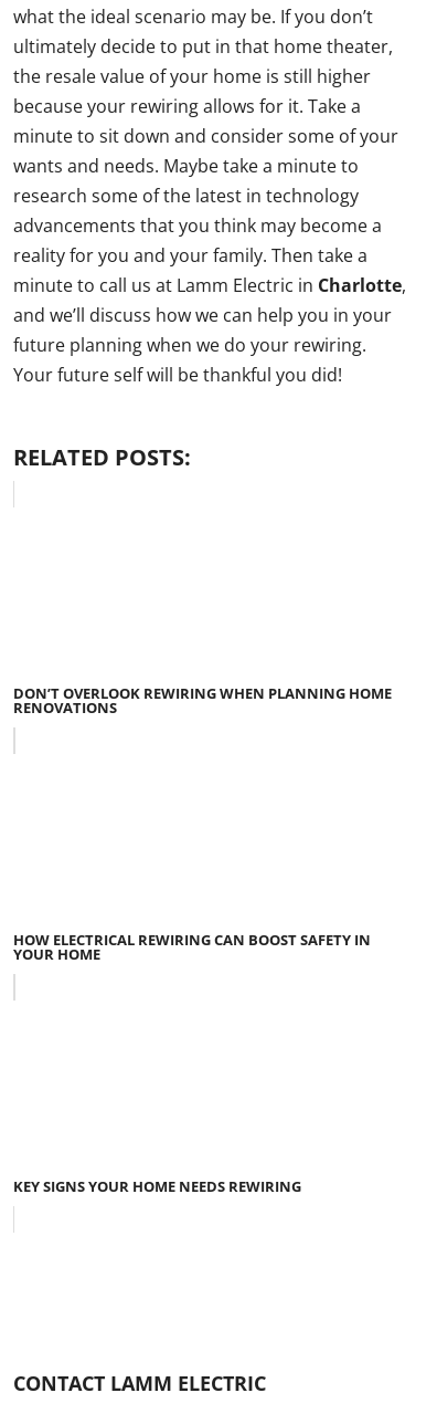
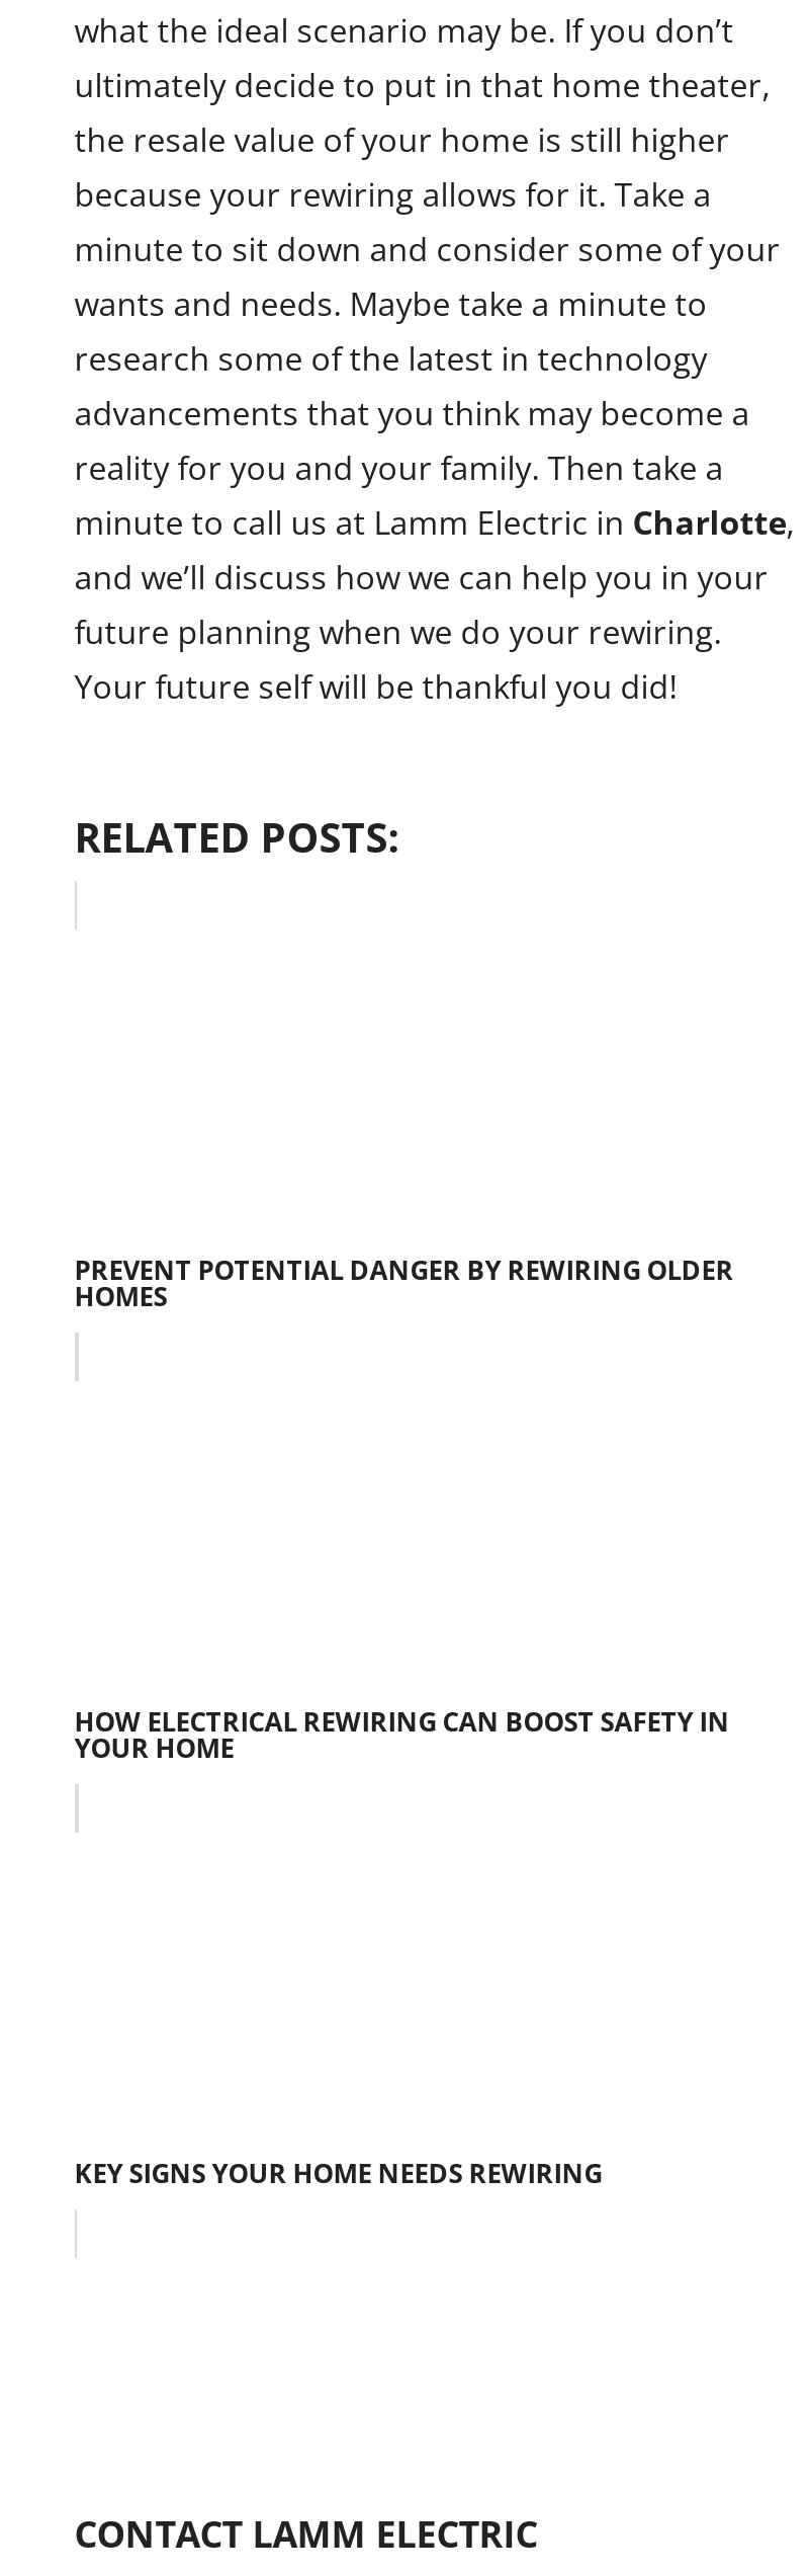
- DON’T OVERLOOK REWIRING WHEN PLANNING HOME
- RENOVATIONS
+ PREVENT POTENTIAL DANGER BY REWIRING OLDER
+ HOMES
